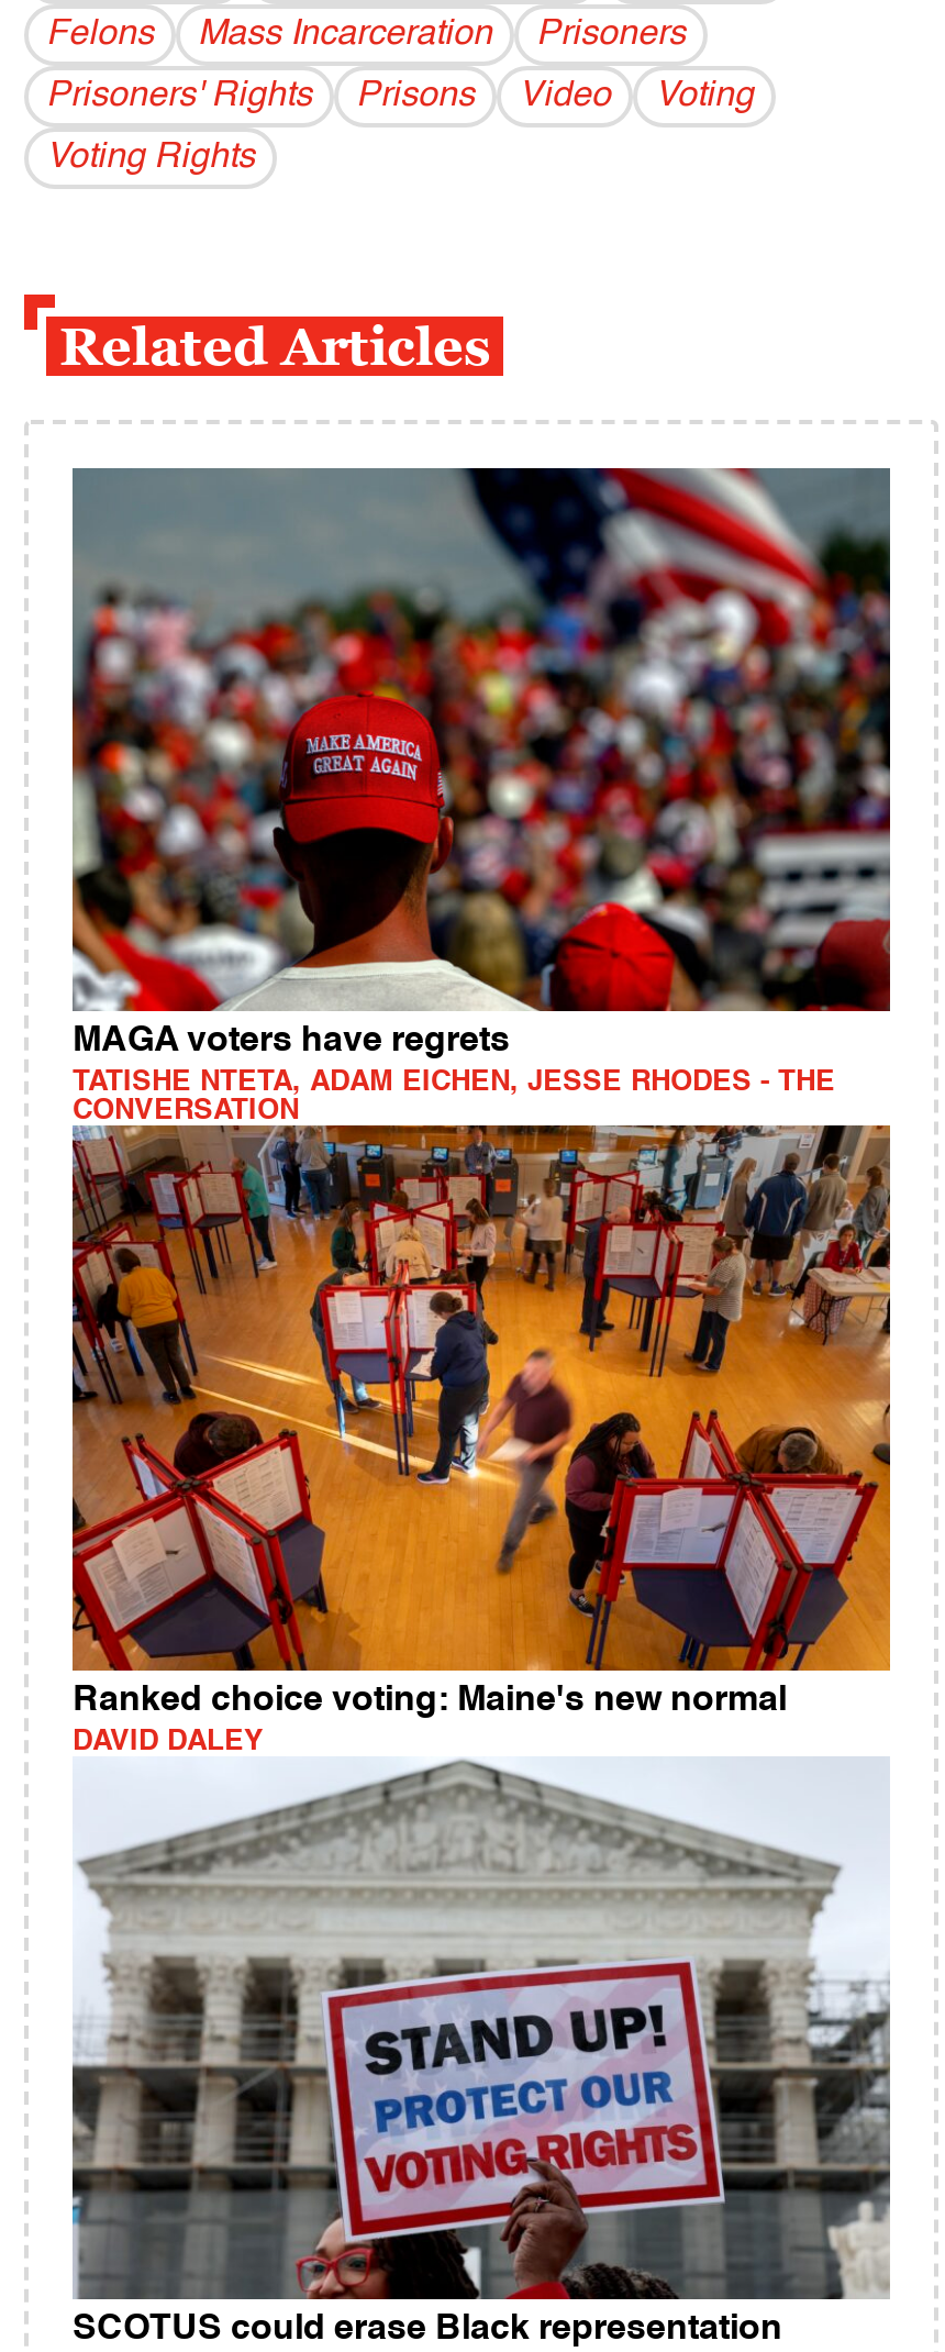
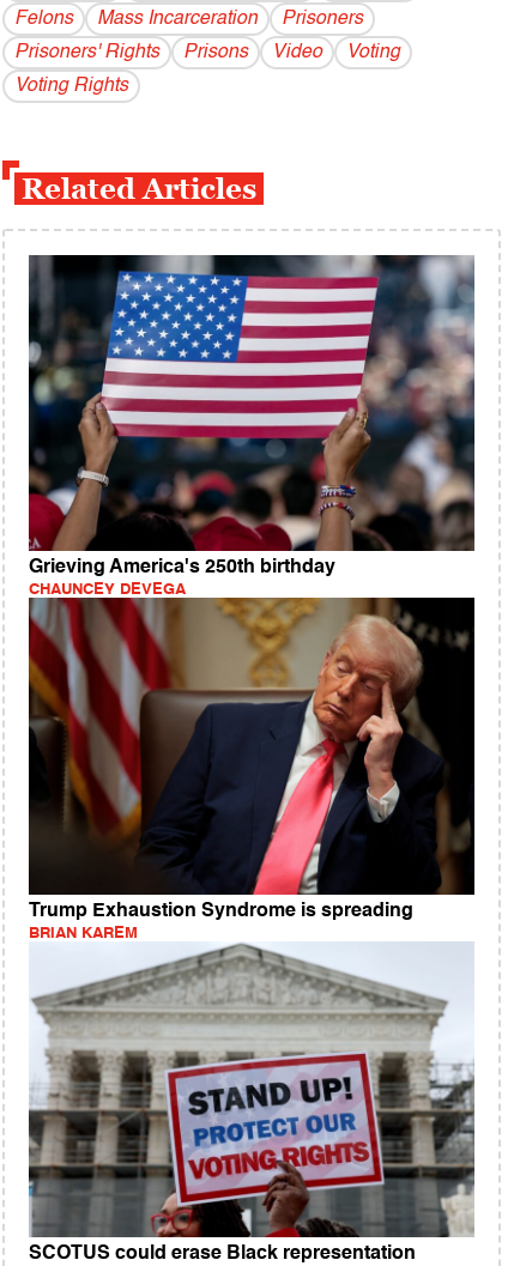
- [image]
- MAGA voters have regrets
- TATISHE NTETA, ADAM EICHEN, JESSE RHODES - THE
- CONVERSATION
+ [image]
+ Grieving America's 250th birthday
+ CHAUNCEY DEVEGA

- [image]
- Ranked choice voting: Maine's new normal
- DAVID DALEY
+ [image]
+ Trump Exhaustion Syndrome is spreading
+ BRIAN KAREM
